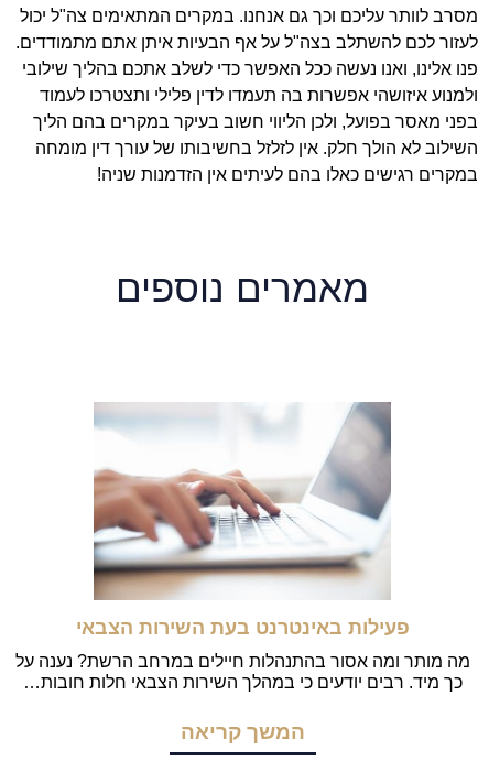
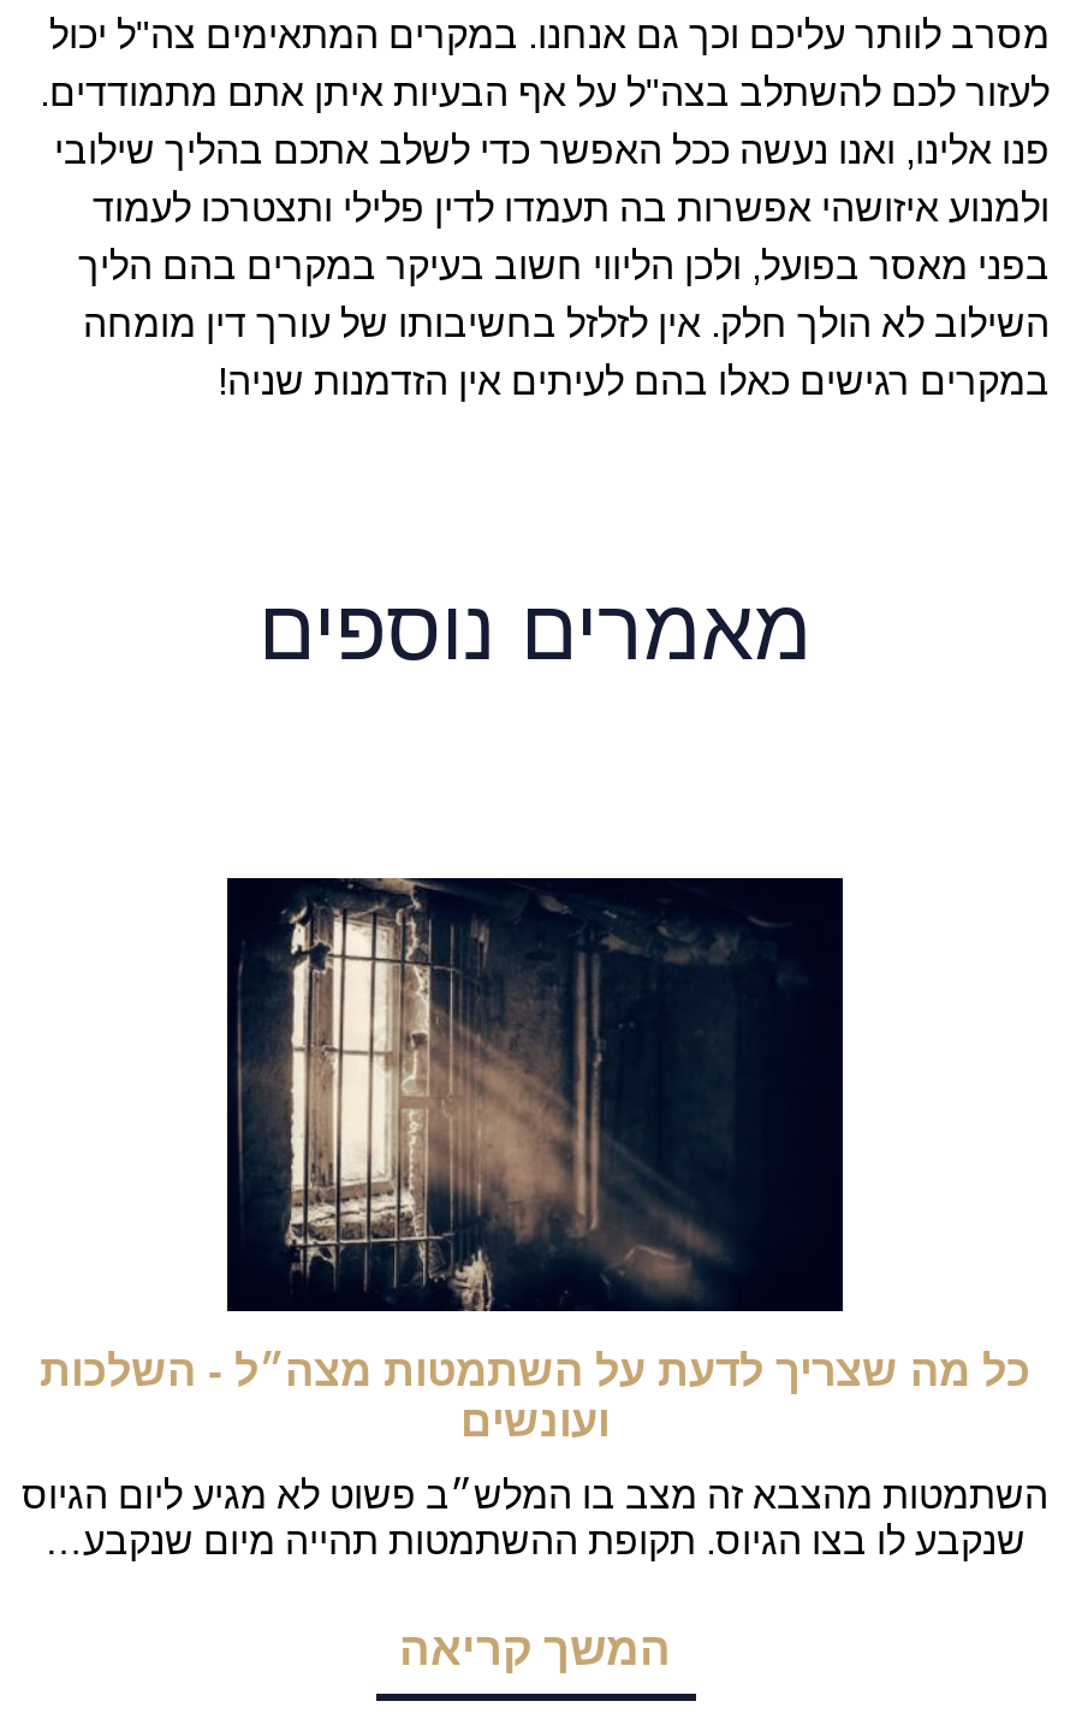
- [image]
- פעילות באינטרנט בעת השירות הצבאי
+ [image]
+ כל מה שצריך לדעת על השתמטות מצה״ל - השלכות
+ ועונשים

- מה מותר ומה אסור בהתנהלות חיילים במרחב הרשת? נענה על
- כך מיד. רבים יודעים כי במהלך השירות הצבאי חלות חובות…
+ השתמטות מהצבא זה מצב בו המלש״ב פשוט לא מגיע ליום הגיוס
+ שנקבע לו בצו הגיוס. תקופת ההשתמטות תהייה מיום שנקבע…
